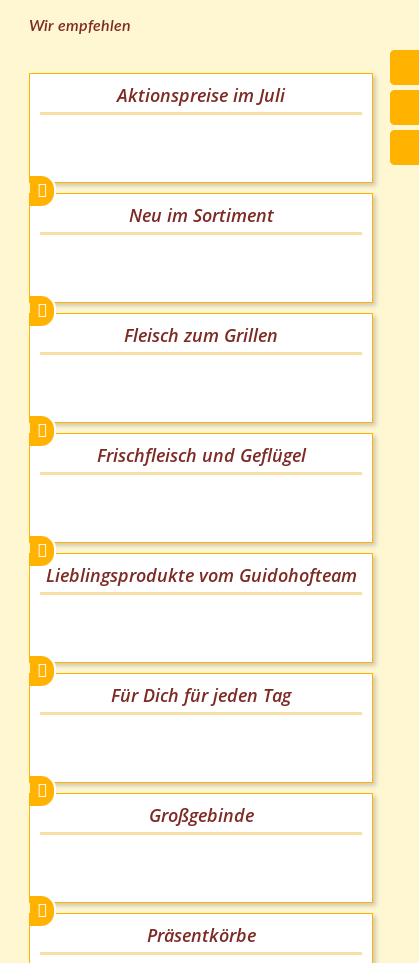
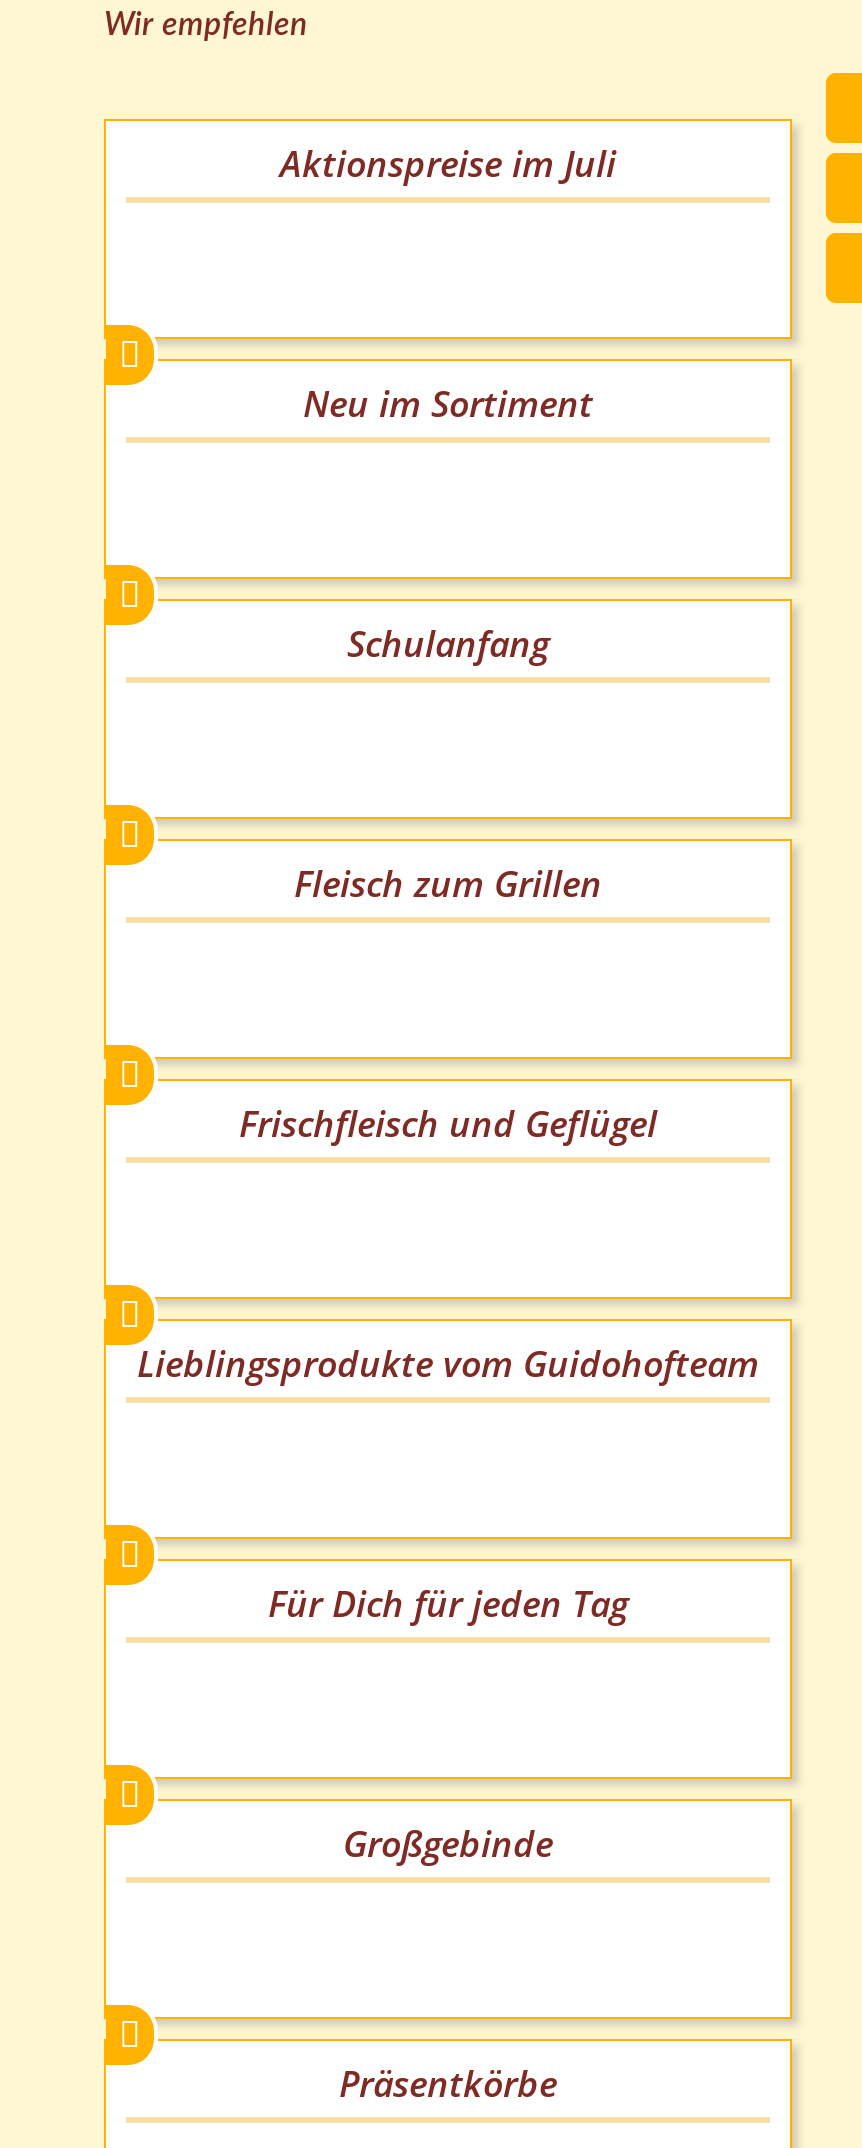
+ Schulanfang
